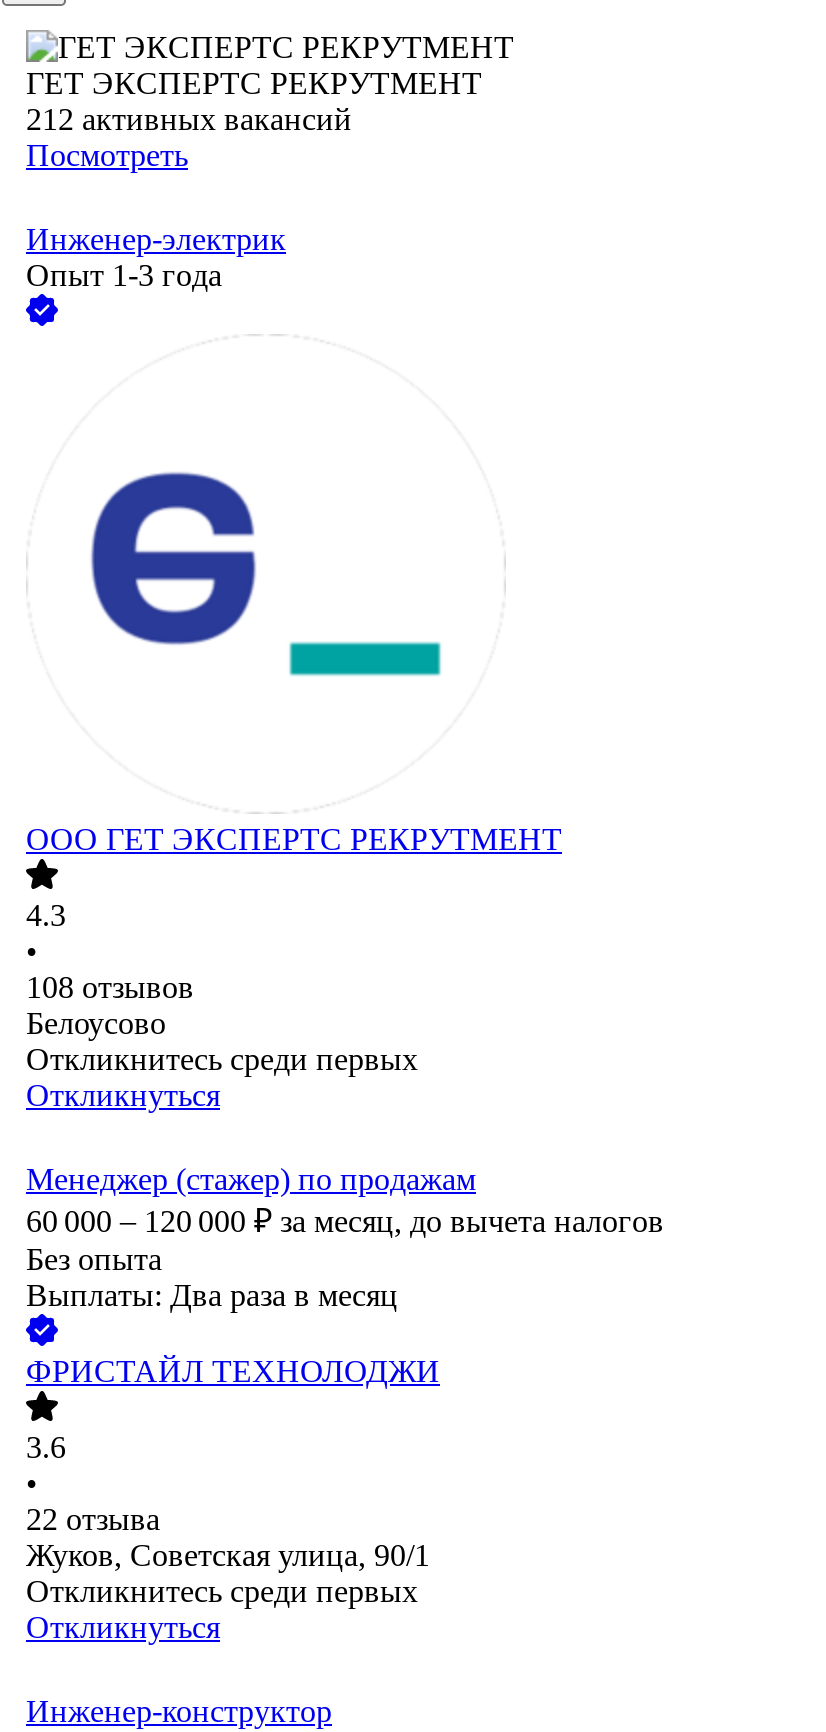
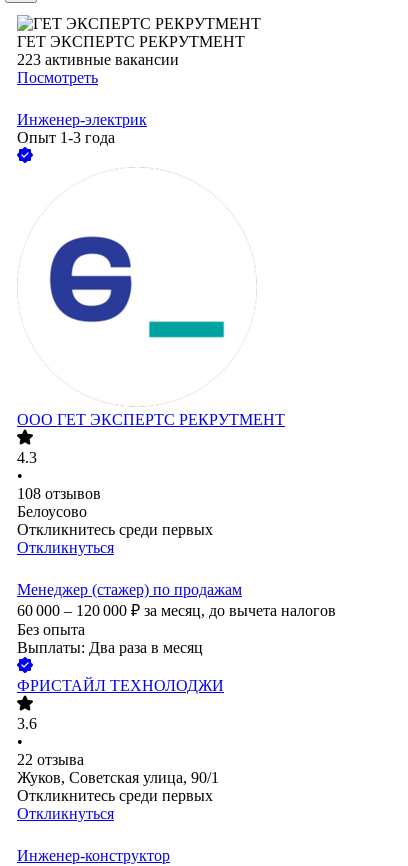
- 212 активных вакансий
+ 223 активные вакансии
